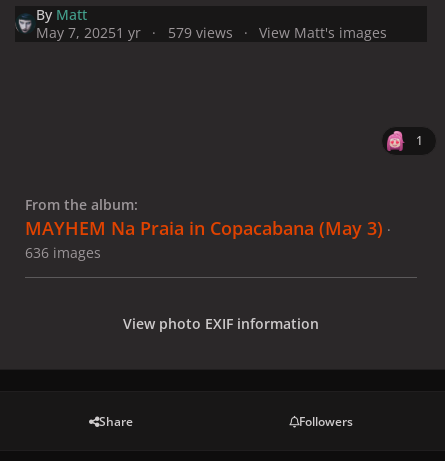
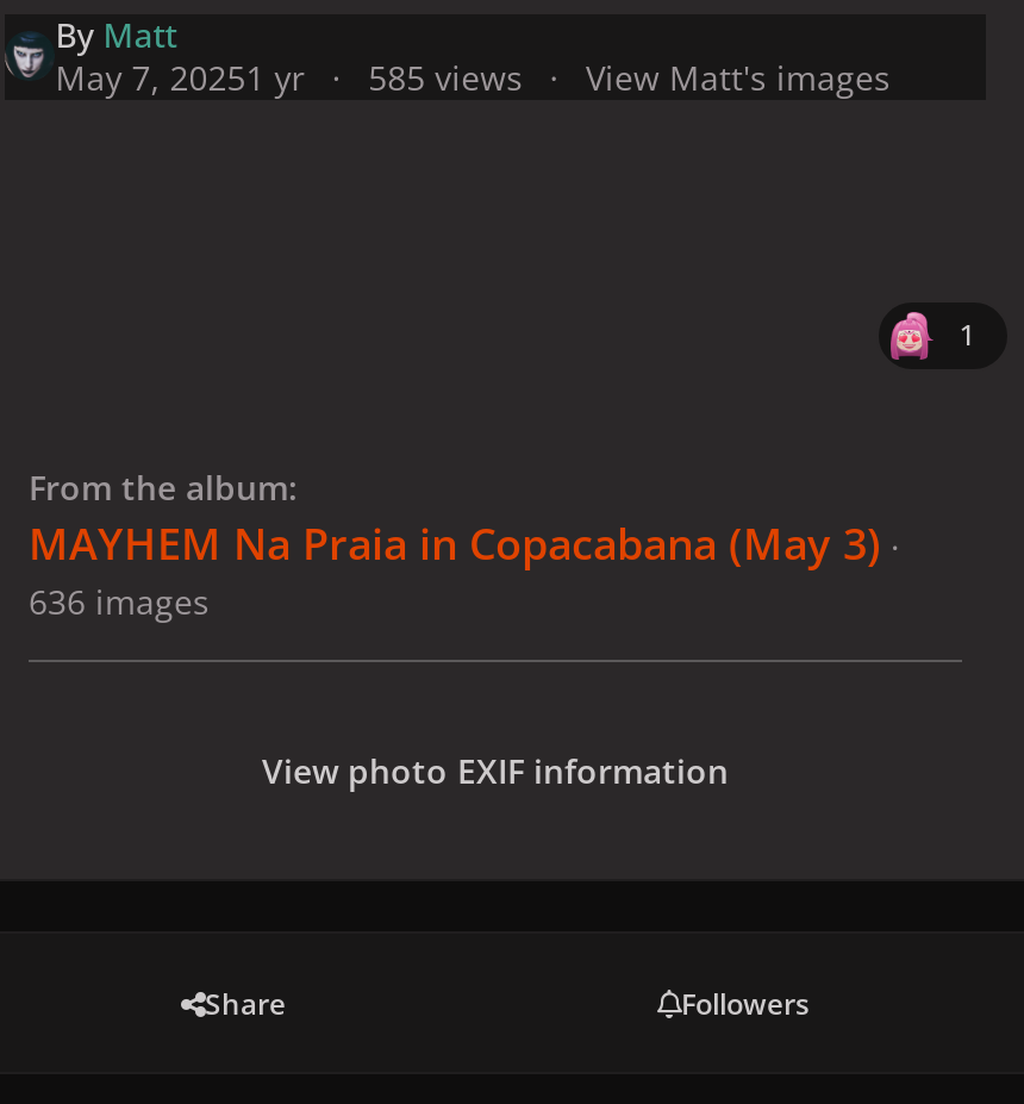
- May 7, 20251 yr 579 views View Matt's images
+ May 7, 20251 yr 585 views View Matt's images
